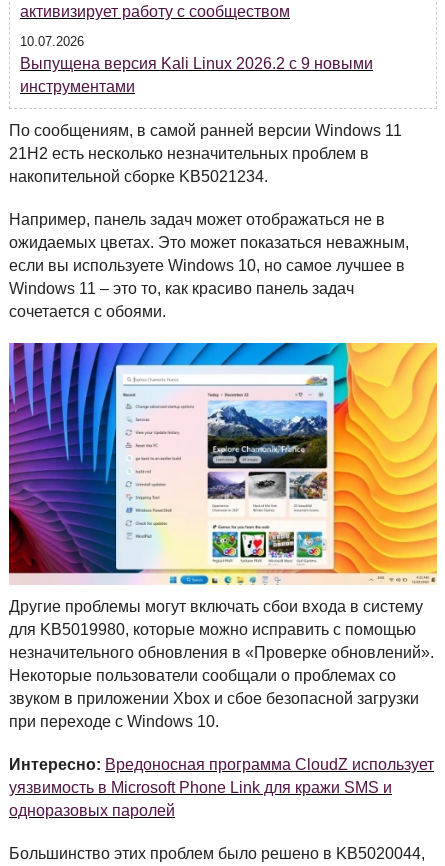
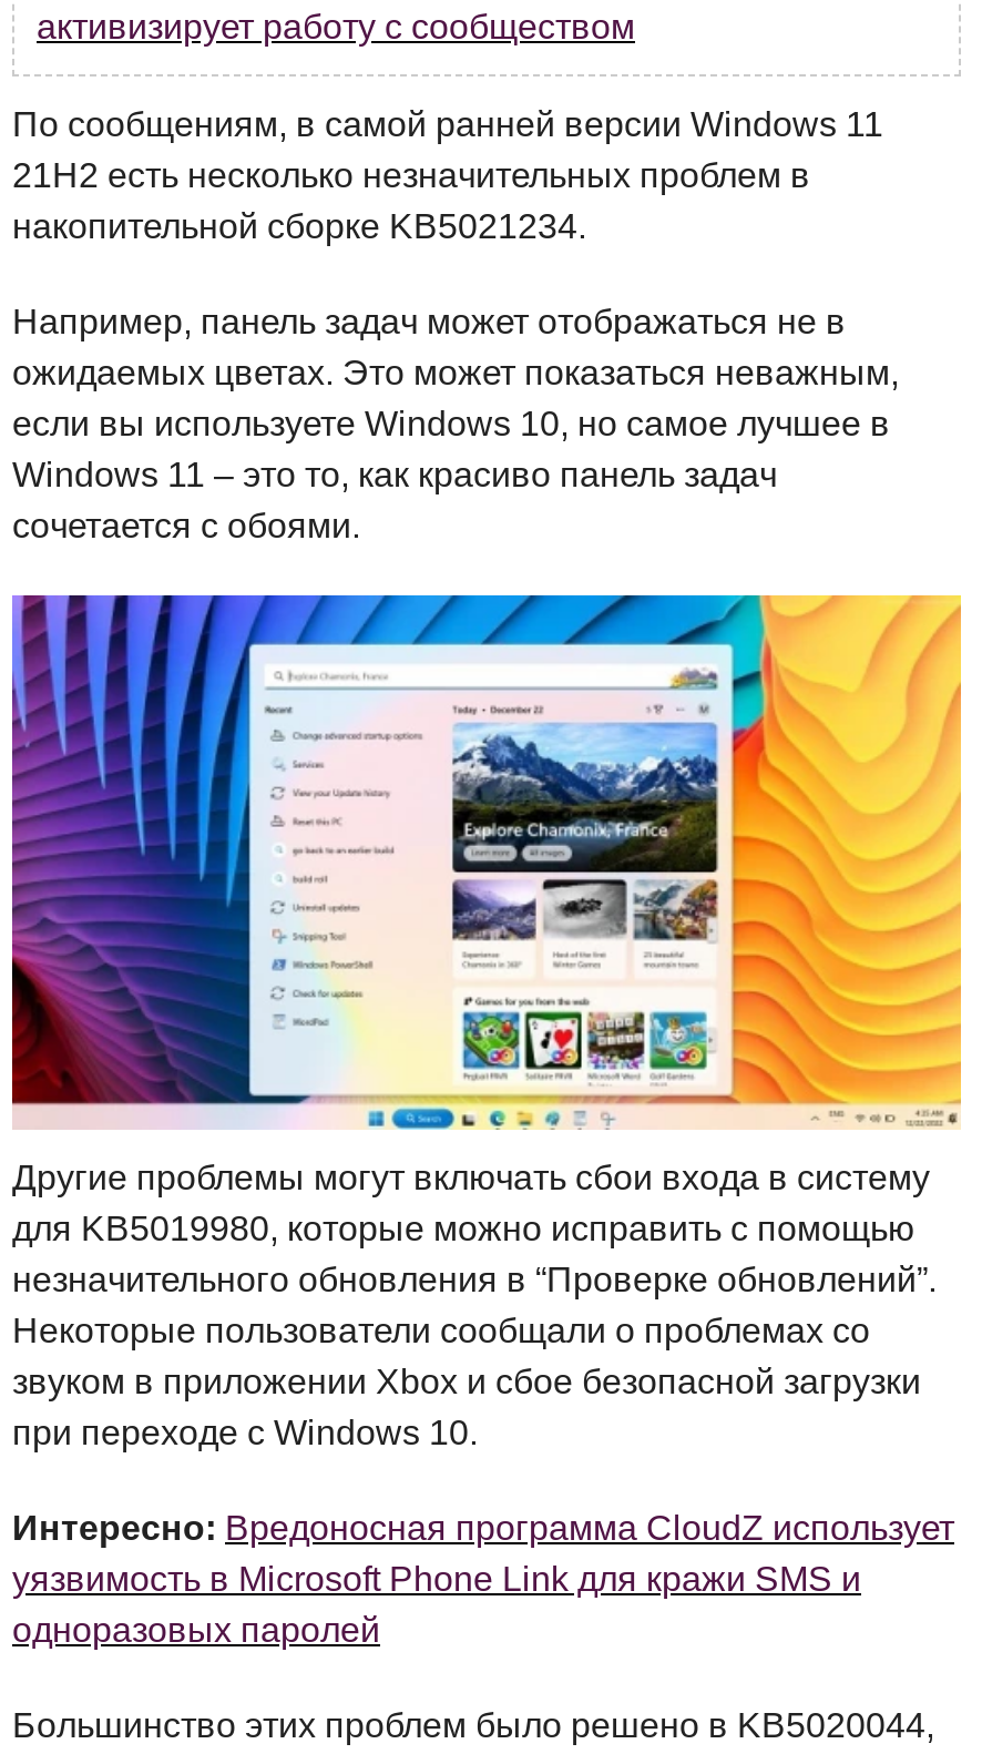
- 10.07.2026
- Выпущена версия Kali Linux 2026.2 с 9 новыми
- инструментами

- незначительного обновления в «Проверке обновлений».
+ незначительного обновления в “Проверке обновлений”.
